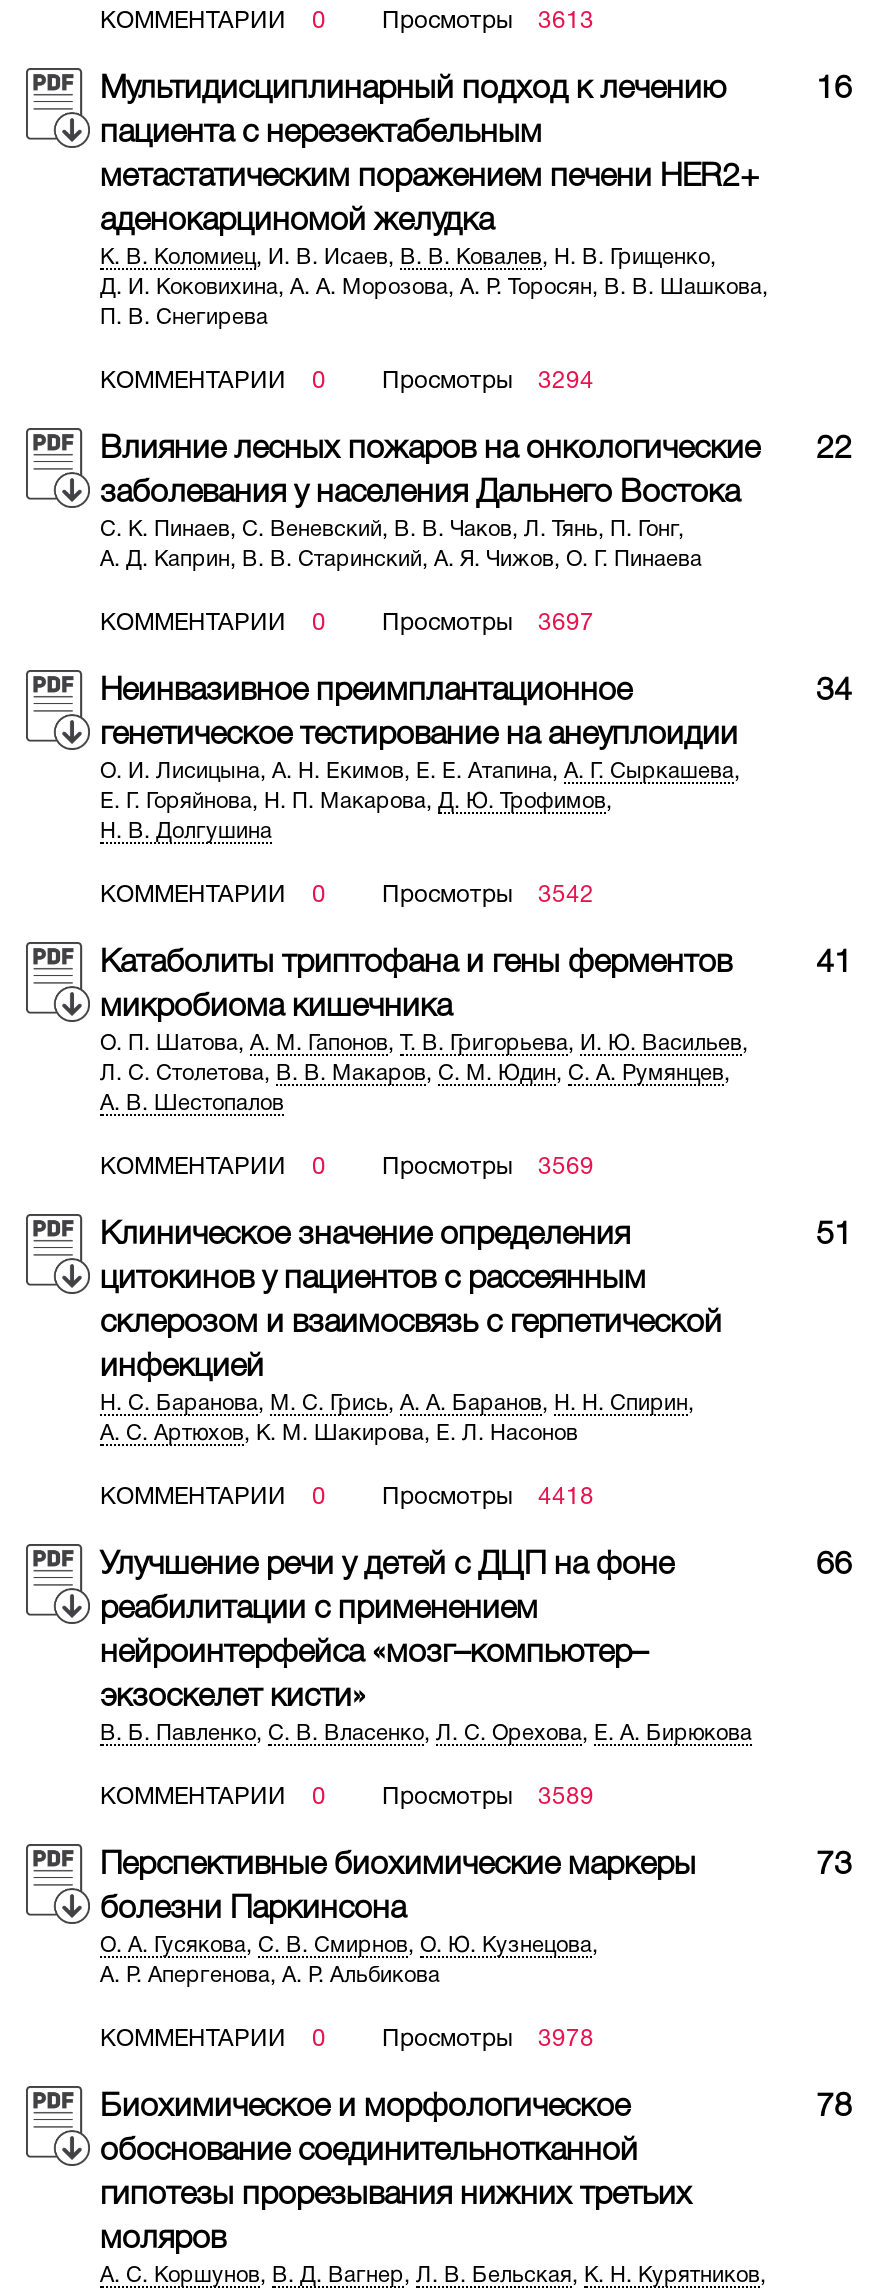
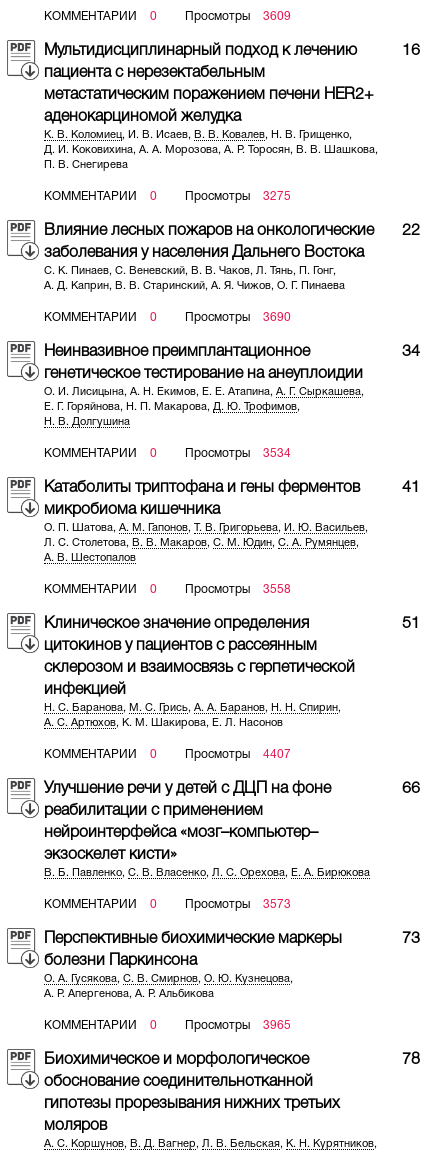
- Просмотры 3613
+ Просмотры 3609

- Просмотры 3294
+ Просмотры 3275

- Просмотры 3697
+ Просмотры 3690

- Просмотры 3542
+ Просмотры 3534

- Просмотры 3569
+ Просмотры 3558

- Просмотры 4418
+ Просмотры 4407

- Просмотры 3589
+ Просмотры 3573

- Просмотры 3978
+ Просмотры 3965
